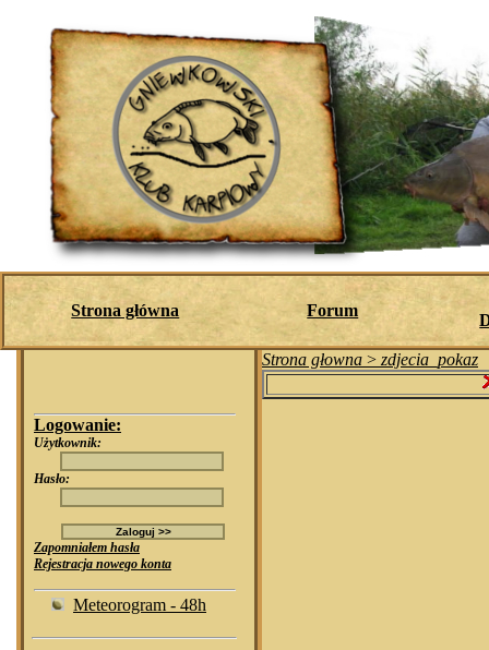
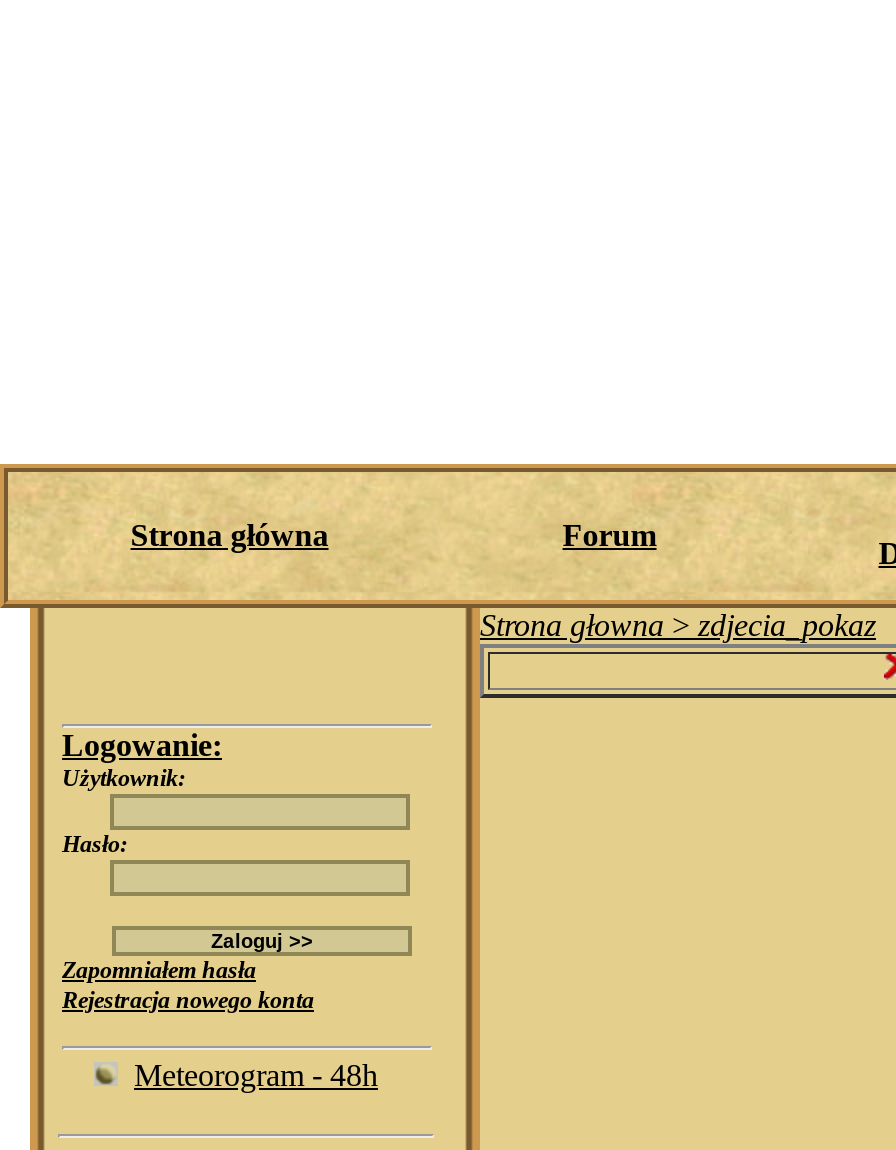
- [image]
